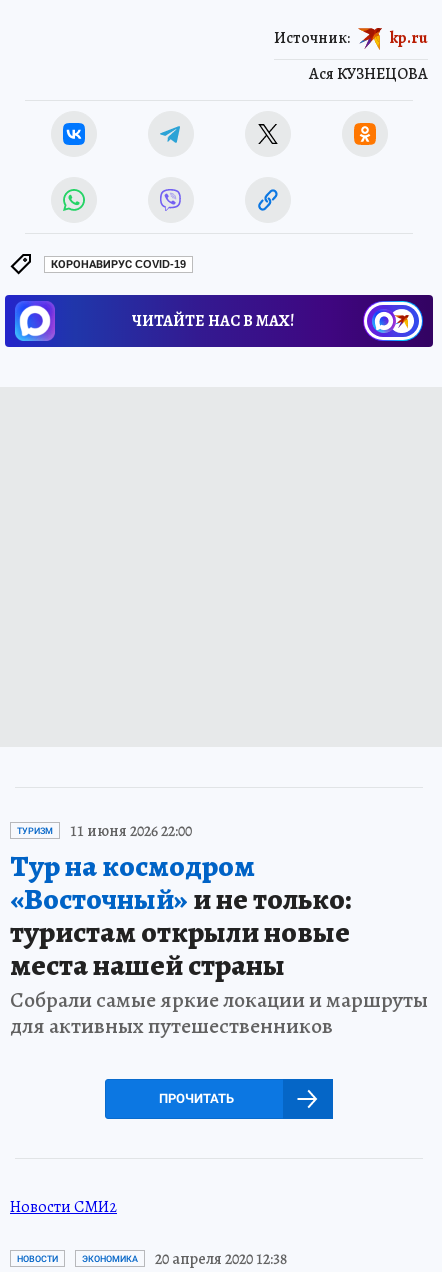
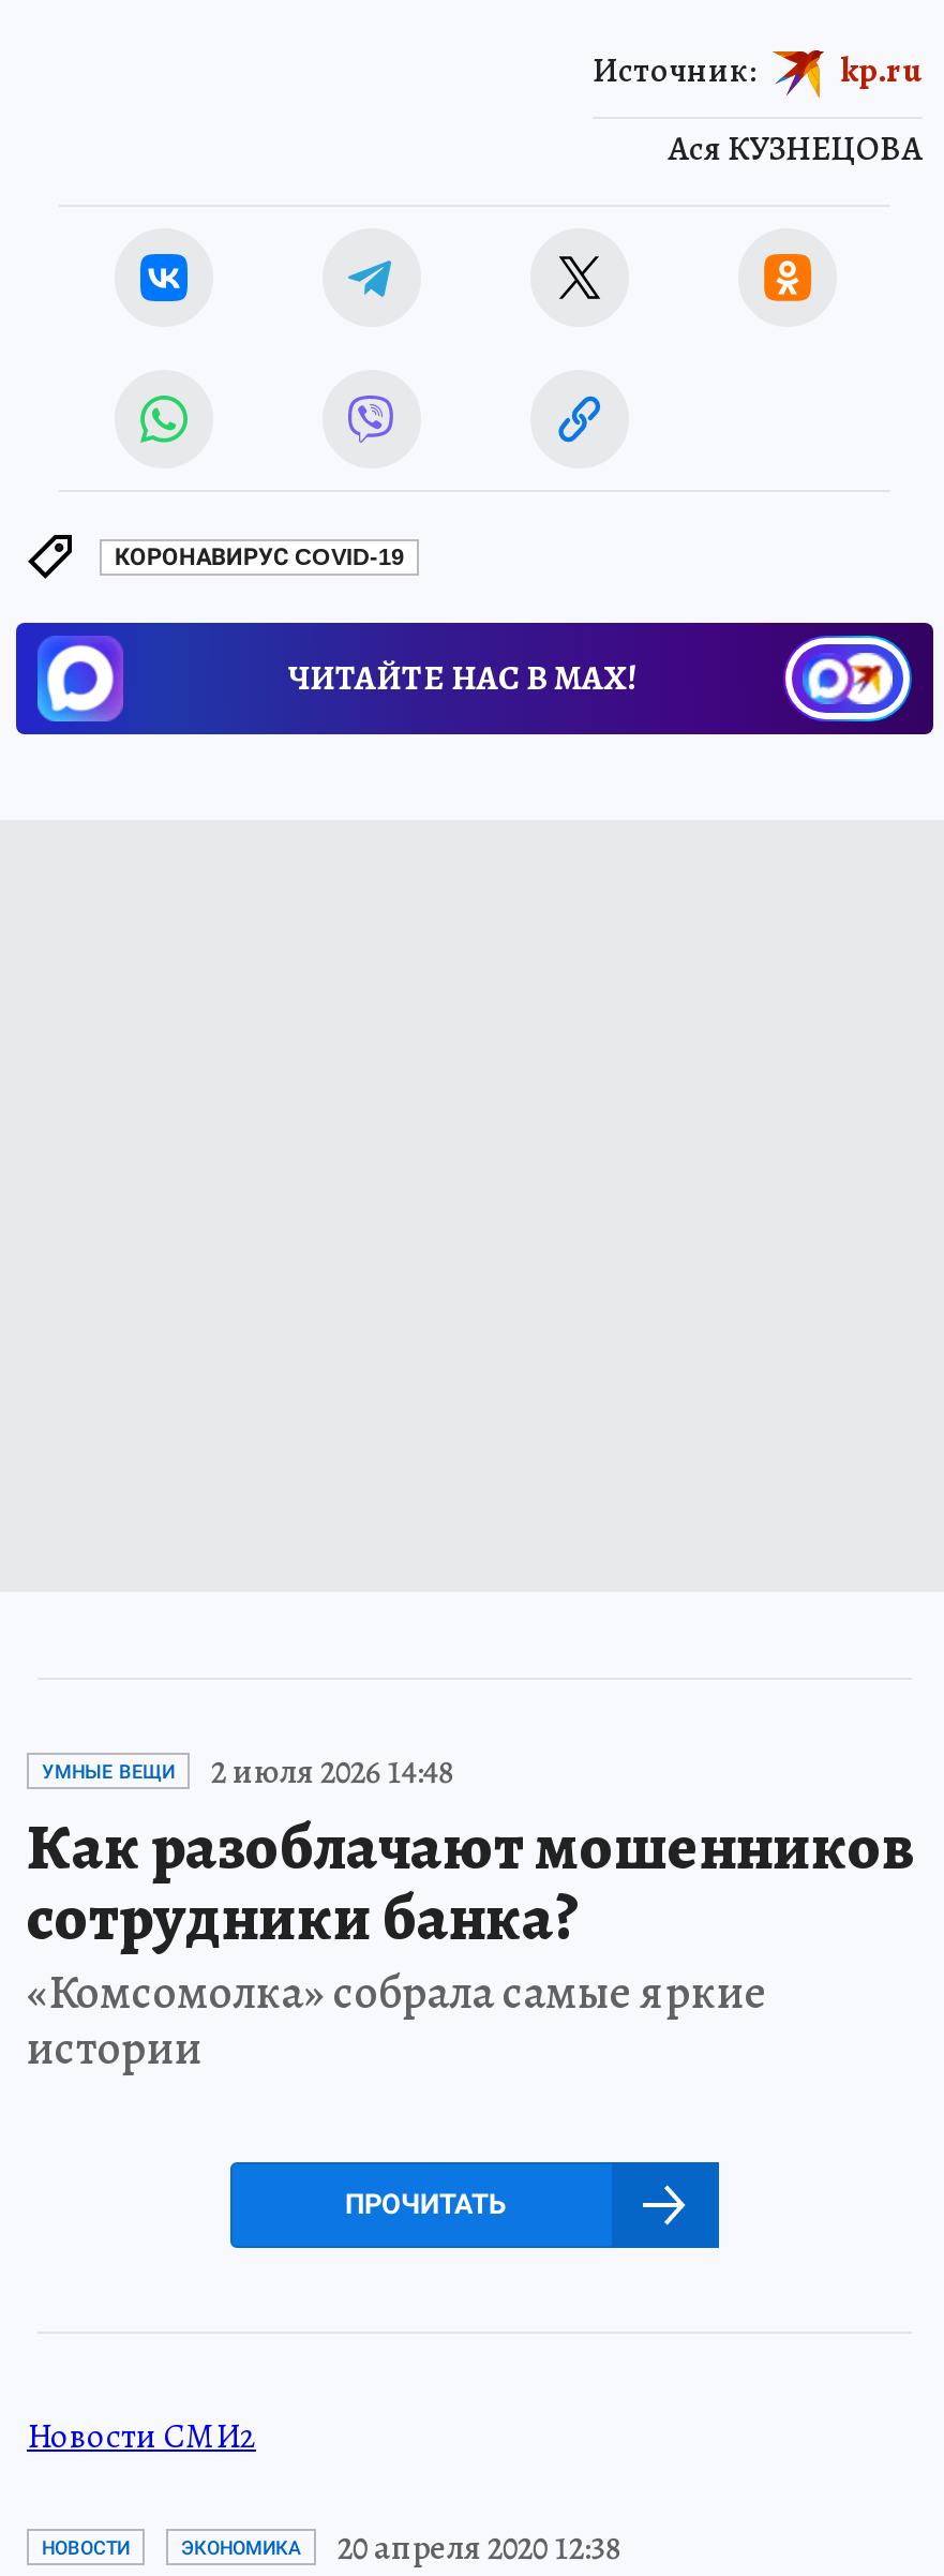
- ТУРИЗМ
- 11 июня 2026 22:00
- Тур на космодром
- «Восточный»и не только:
- туристам открыли новые
- места нашей страны
- Собрали самые яркие локации и маршруты
- для активных путешественников
+ УМНЫЕ ВЕЩИ
+ 2 июля 2026 14:48
+ Как разоблачают мошенников
+ сотрудники банка?
+ «Комсомолка» собрала самые яркие
+ истории
